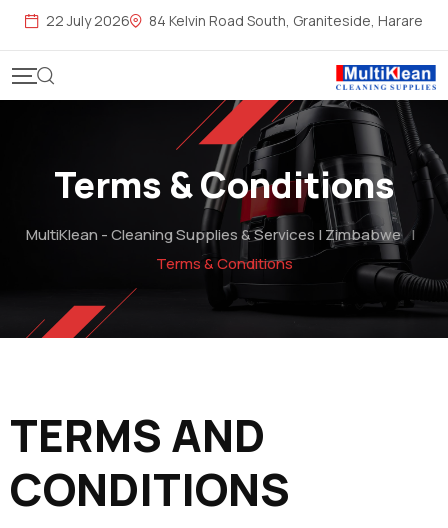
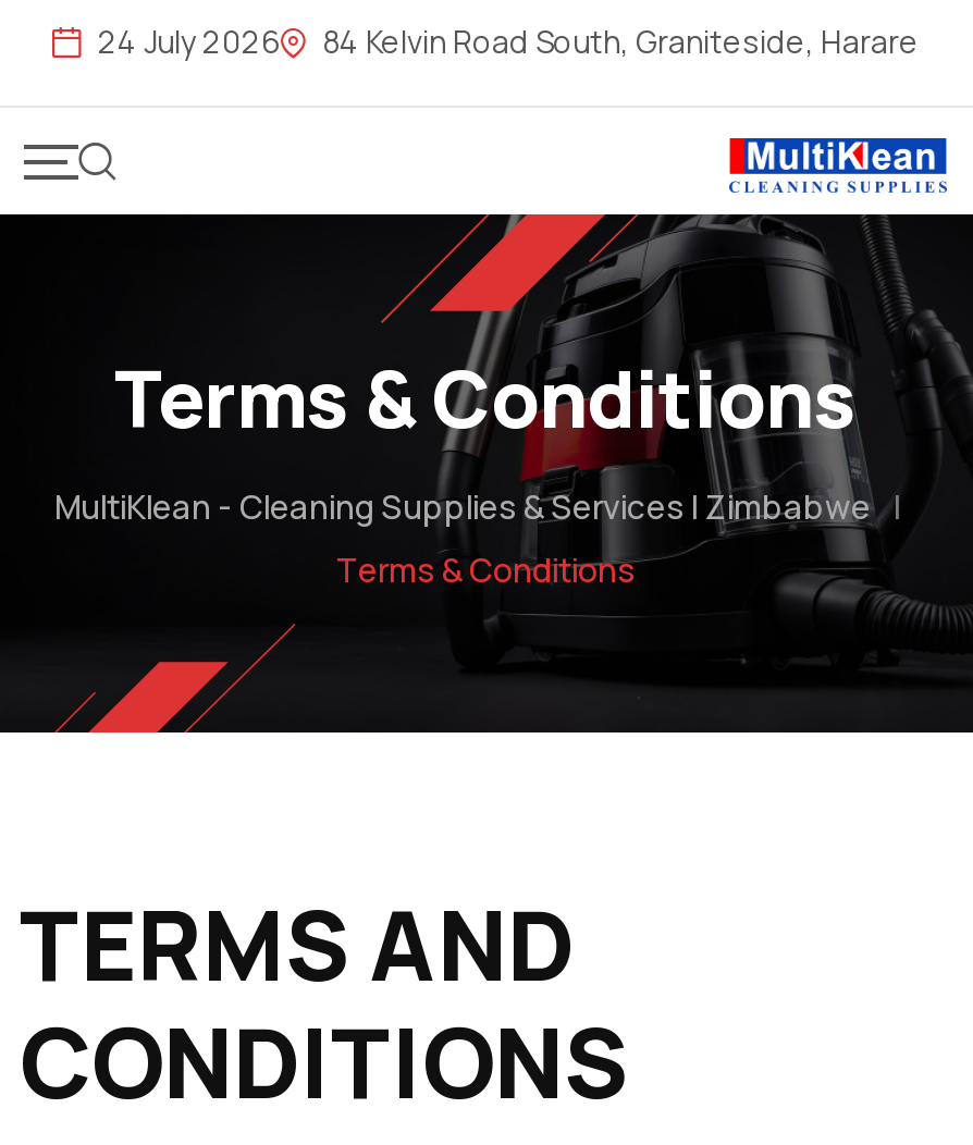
- 22 July 2026 84 Kelvin Road South, Graniteside, Harare
+ 24 July 2026 84 Kelvin Road South, Graniteside, Harare
